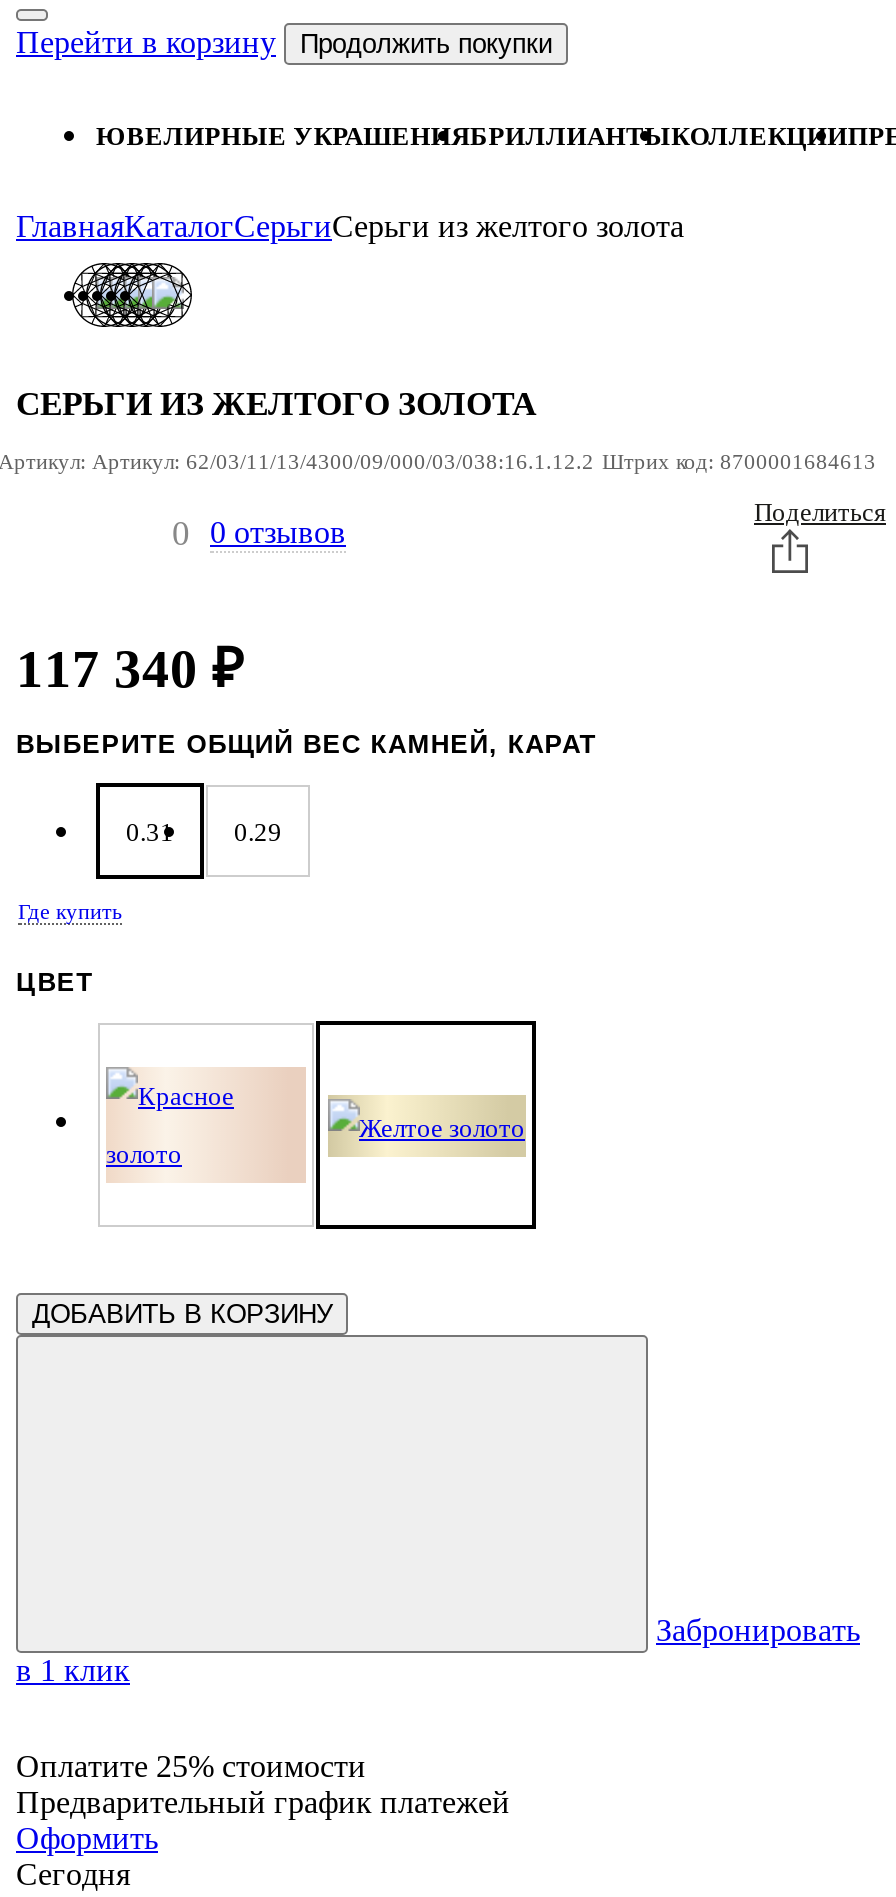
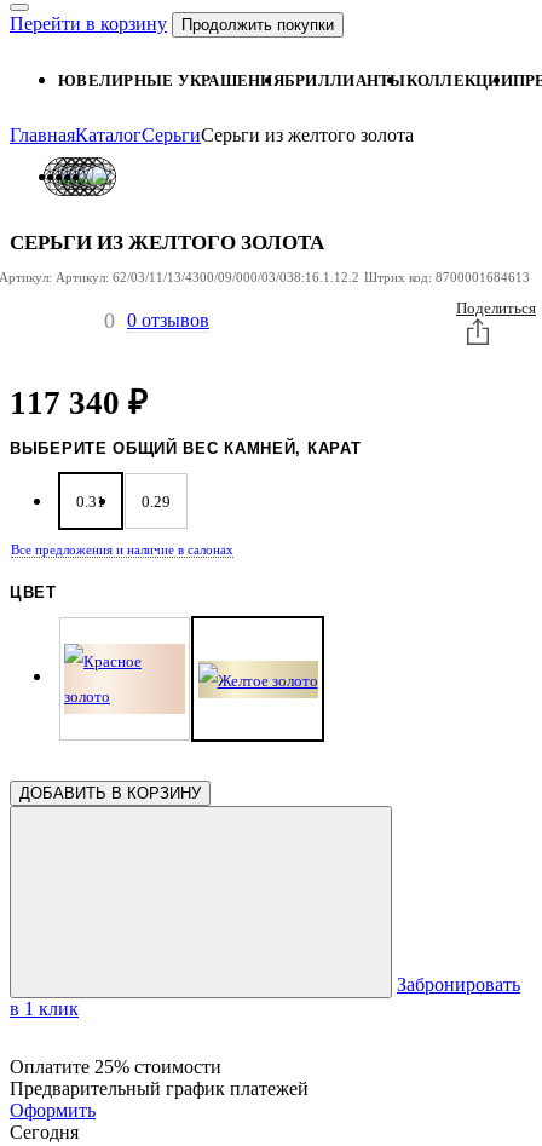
- Где купить
+ Все предложения и наличие в салонах
